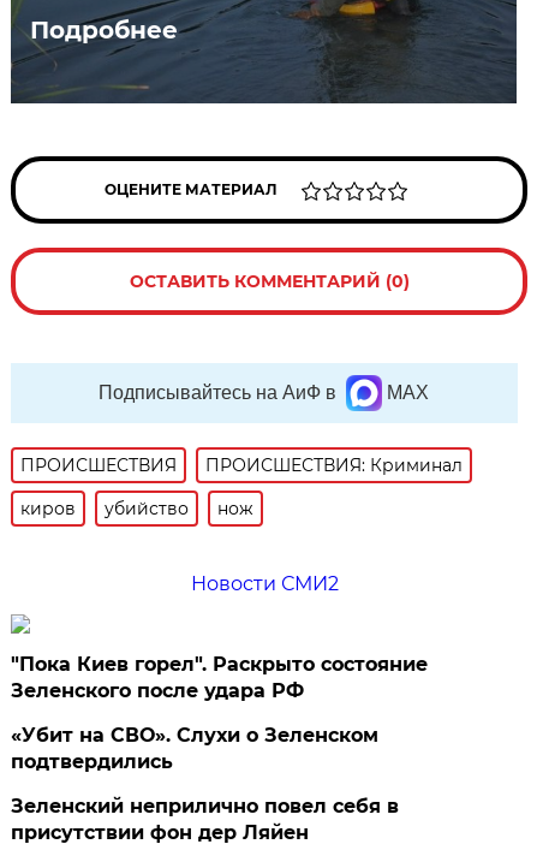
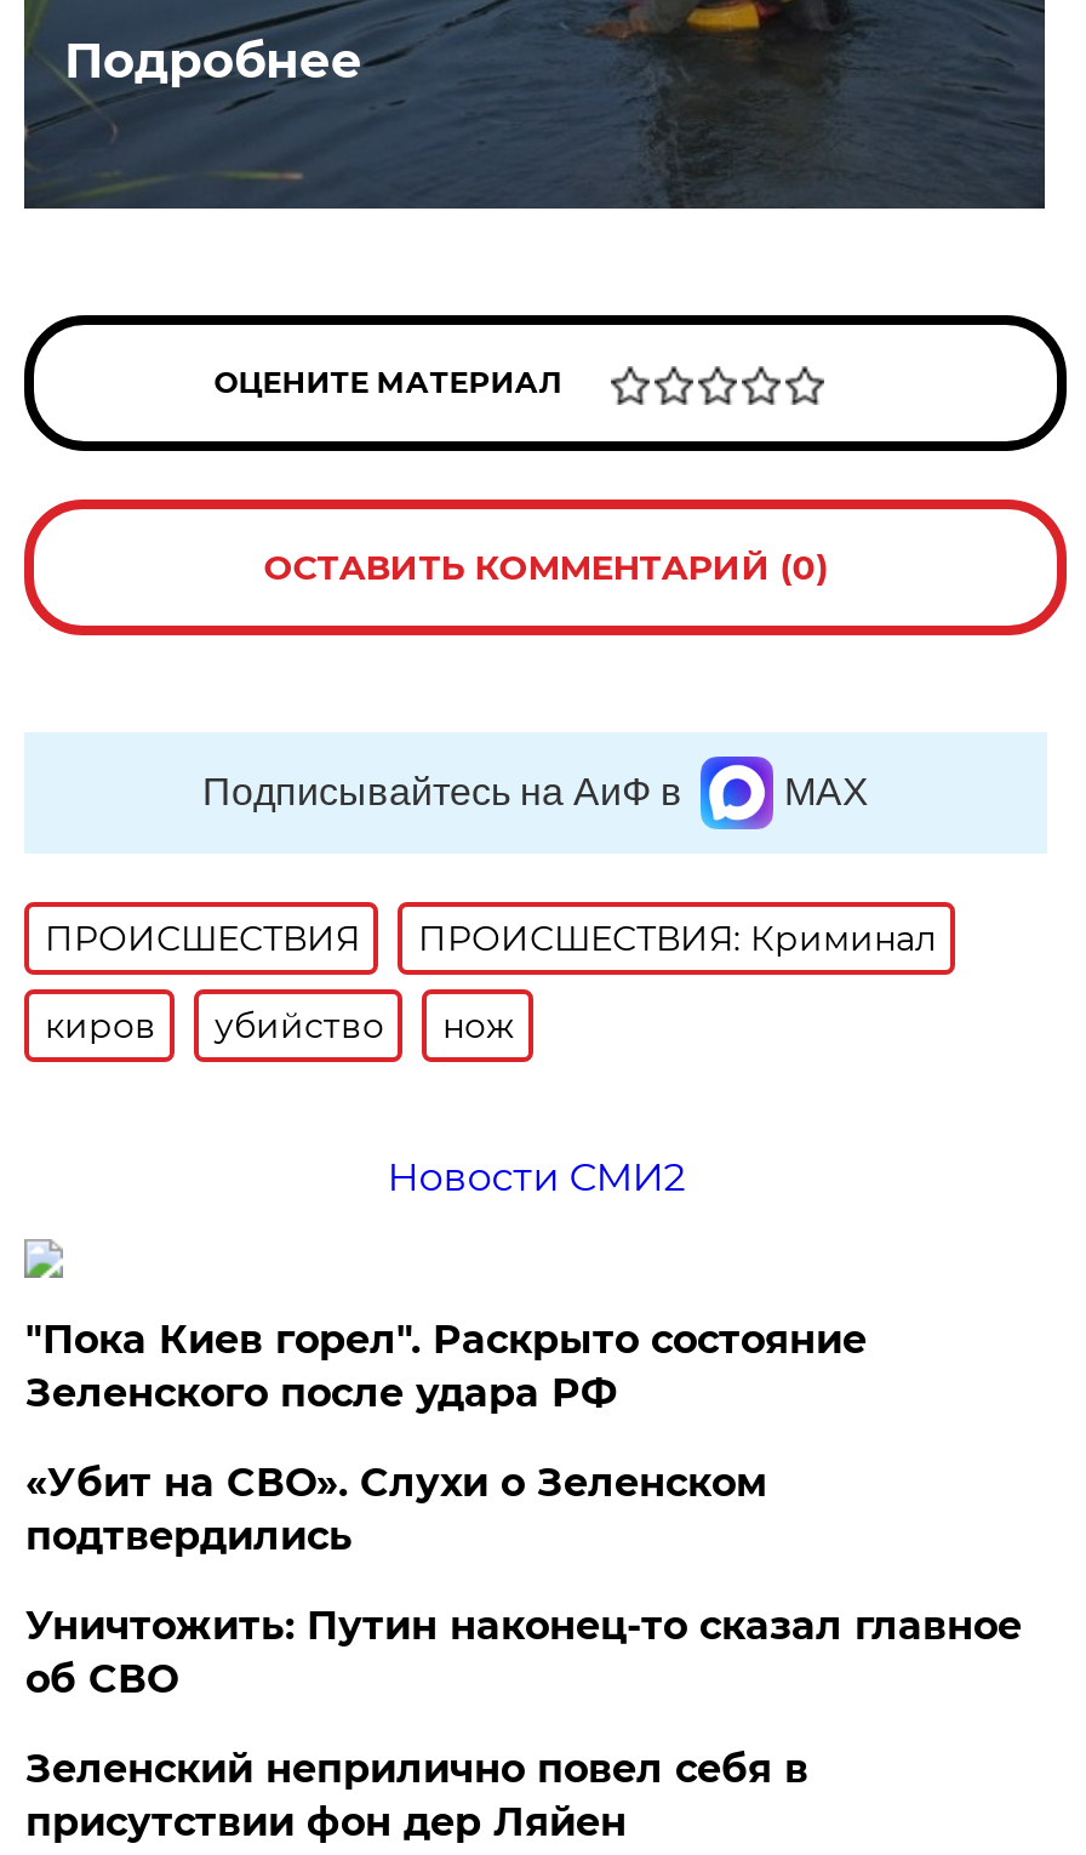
+ Уничтожить: Путин наконец-то сказал главное
+ об СВО
